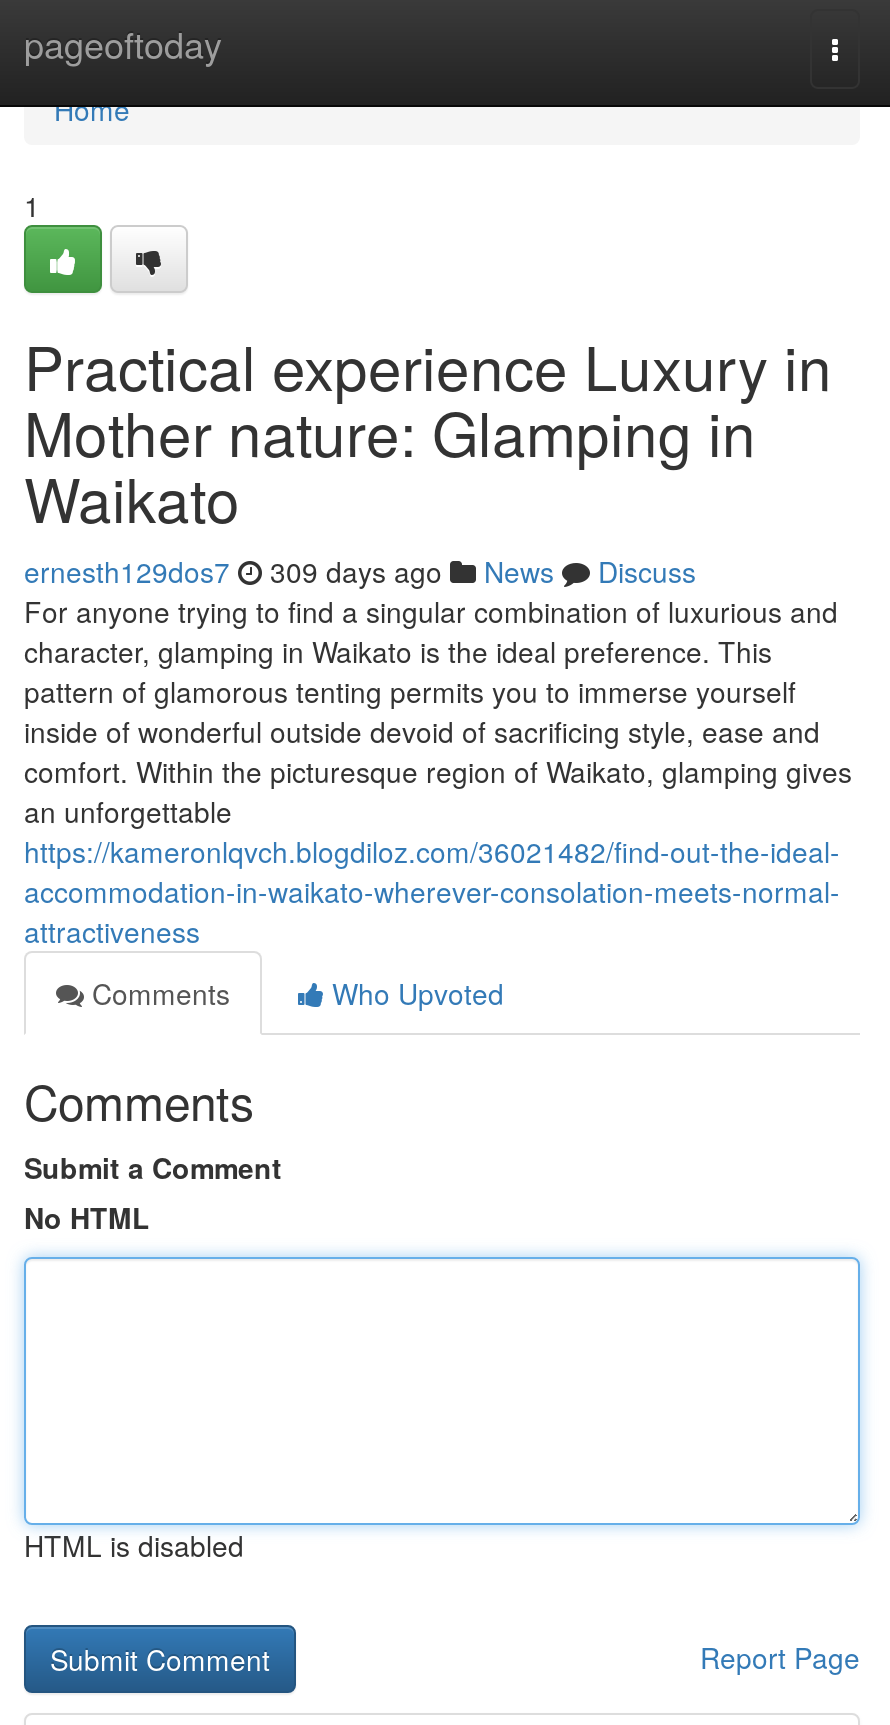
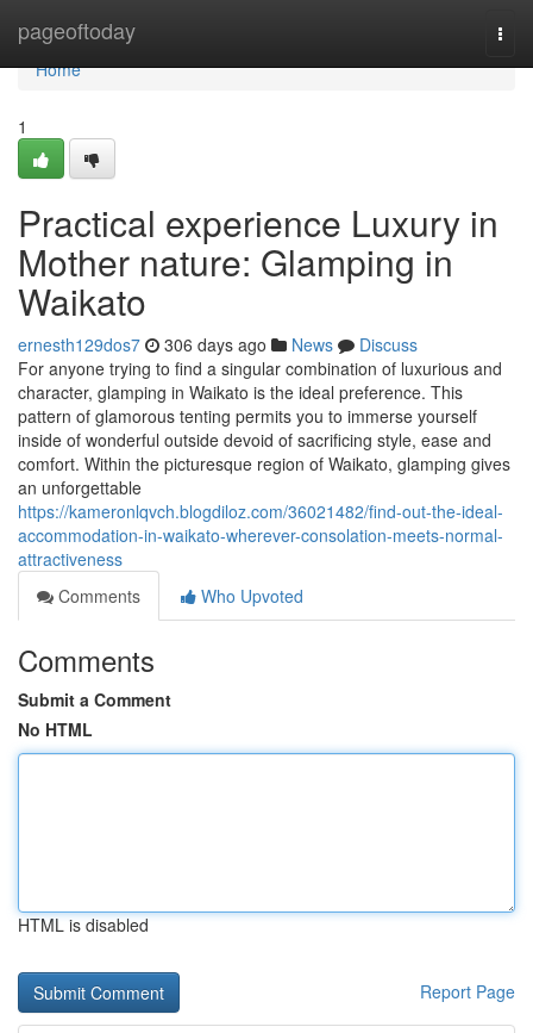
- ernesth129dos7 309 days ago News Discuss
+ ernesth129dos7 306 days ago News Discuss
